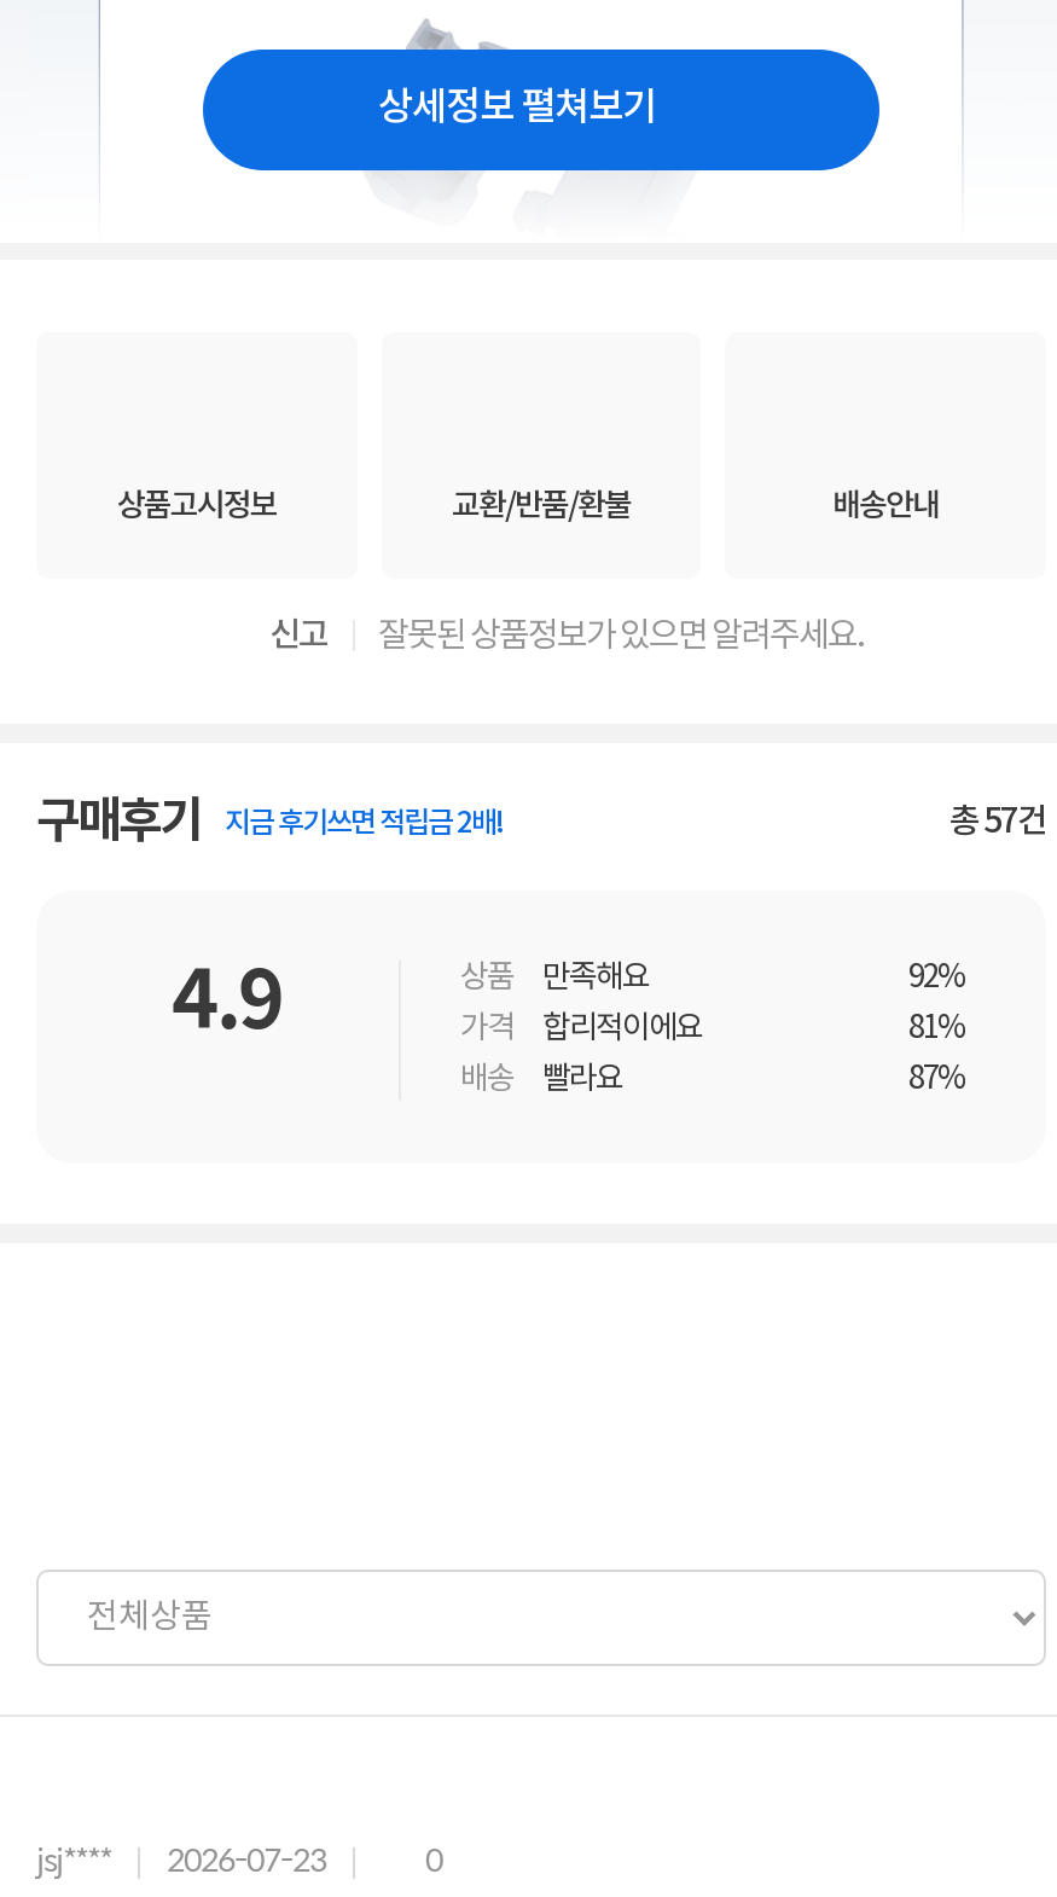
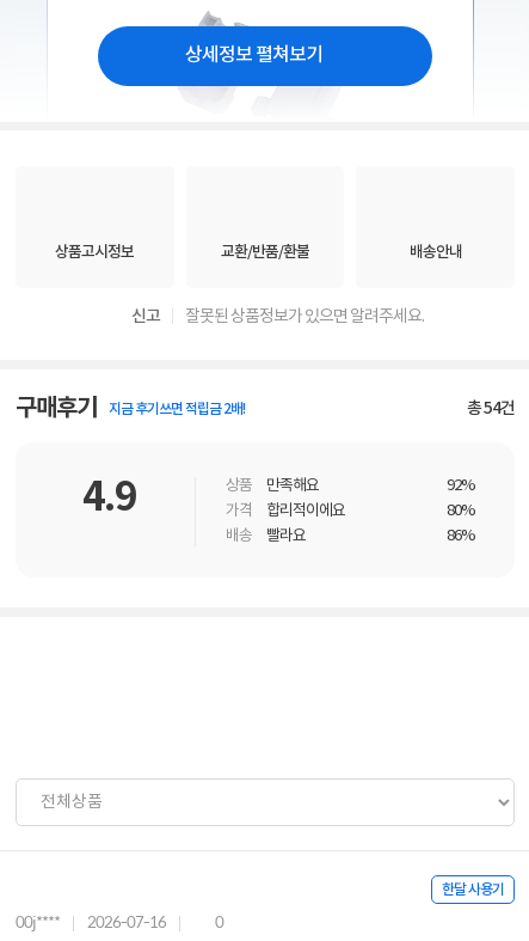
- 총57건
+ 총54건

- 81%
+ 80%

- 87%
+ 86%

- jsj****
- 2026-07-23
+ 한달 사용기
+ 00j****
+ 2026-07-16
